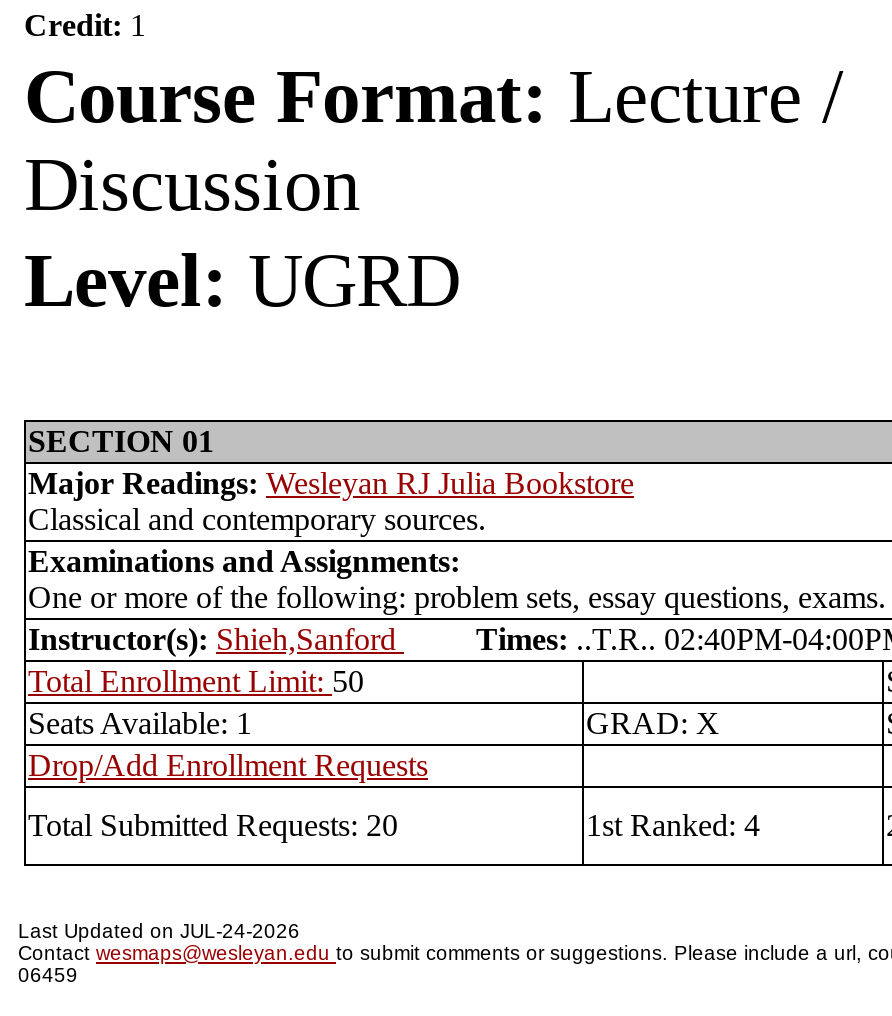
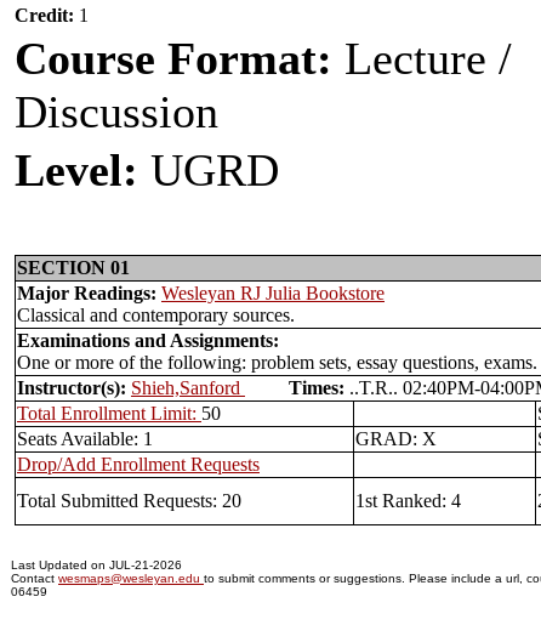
- Last Updated on JUL-24-2026
+ Last Updated on JUL-21-2026
